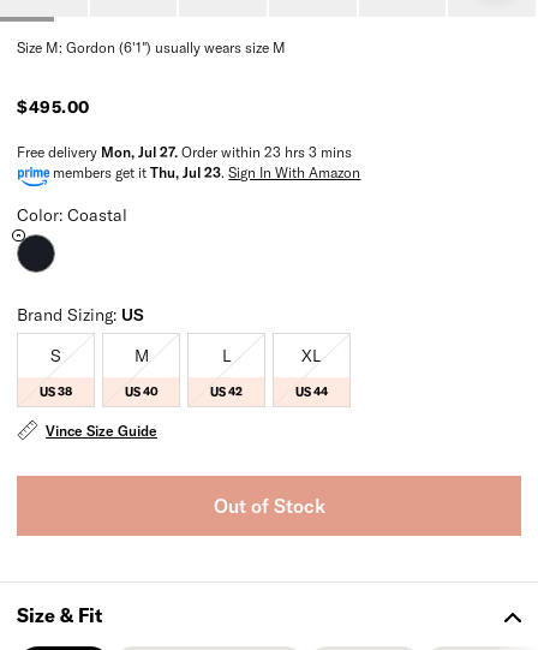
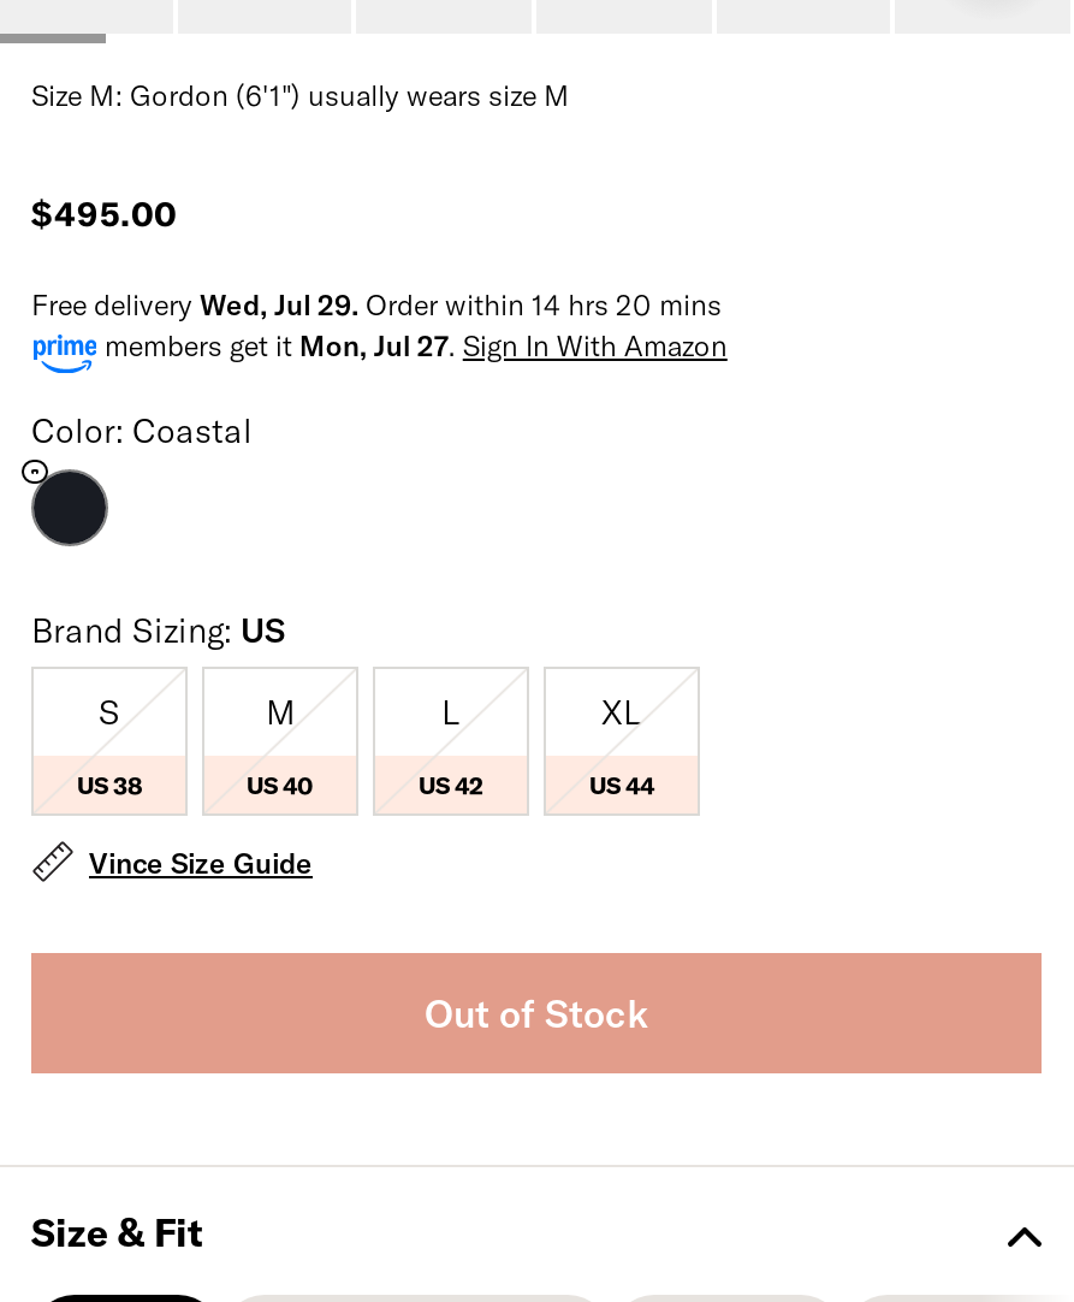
- Free delivery Mon, Jul 27. Order within 23 hrs 3 mins
+ Free delivery Wed, Jul 29. Order within 14 hrs 20 mins

- members get it Thu, Jul 23. Sign In With Amazon
+ members get it Mon, Jul 27. Sign In With Amazon
